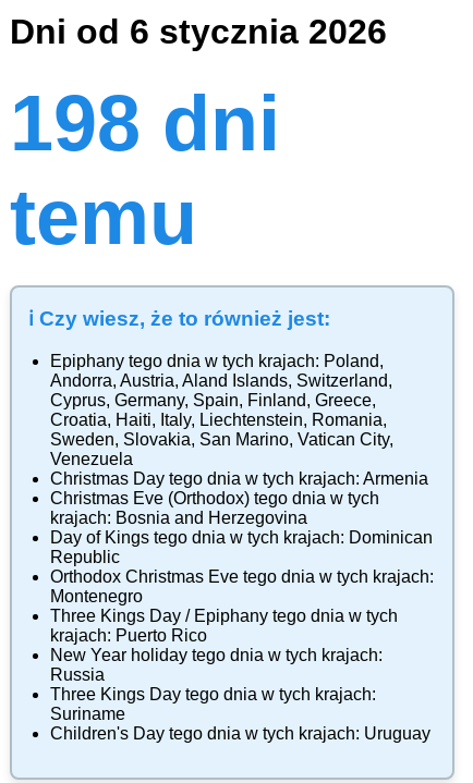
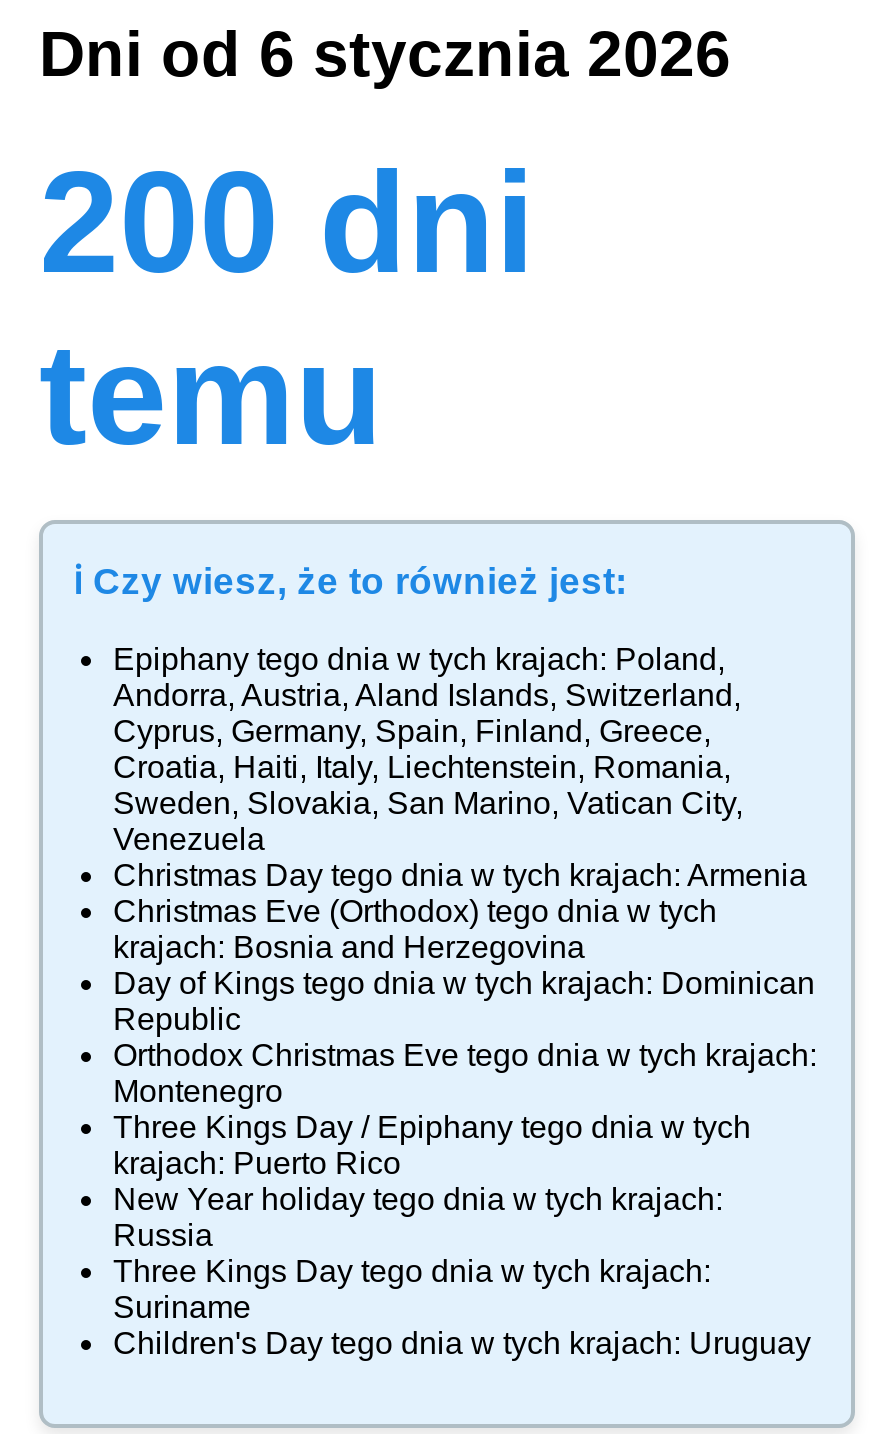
- 198 dni
+ 200 dni
